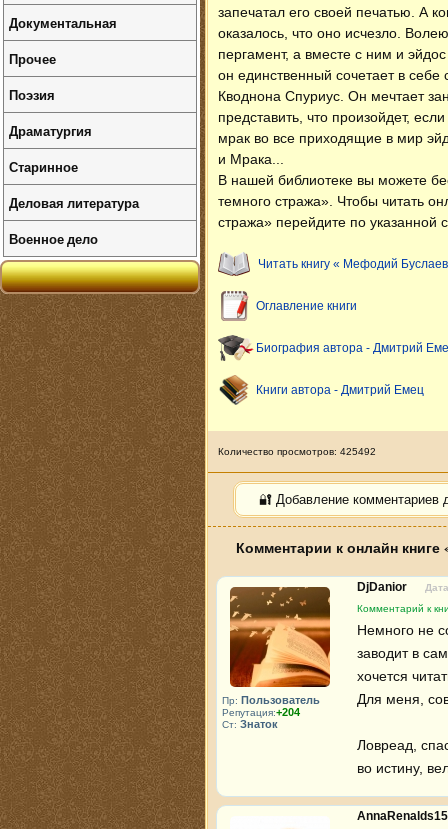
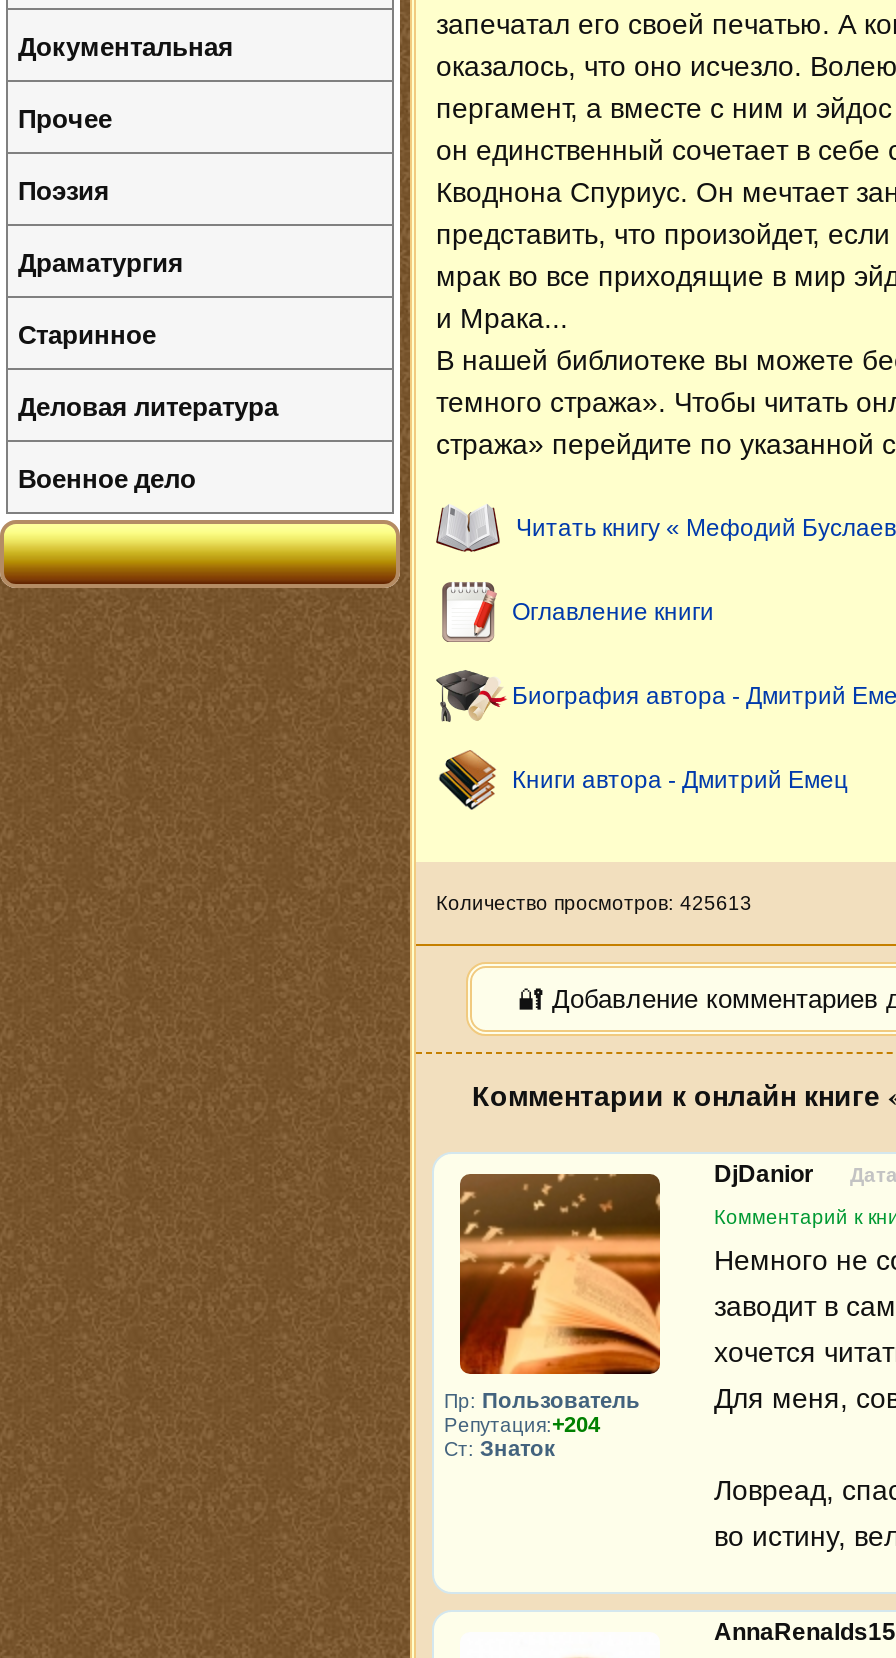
- Количество просмотров: 425492
+ Количество просмотров: 425613
